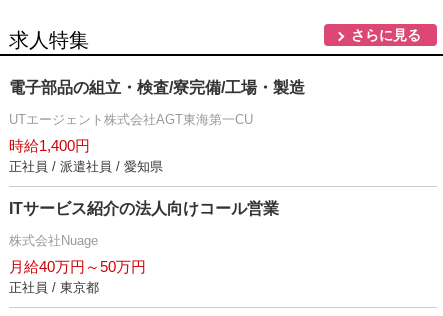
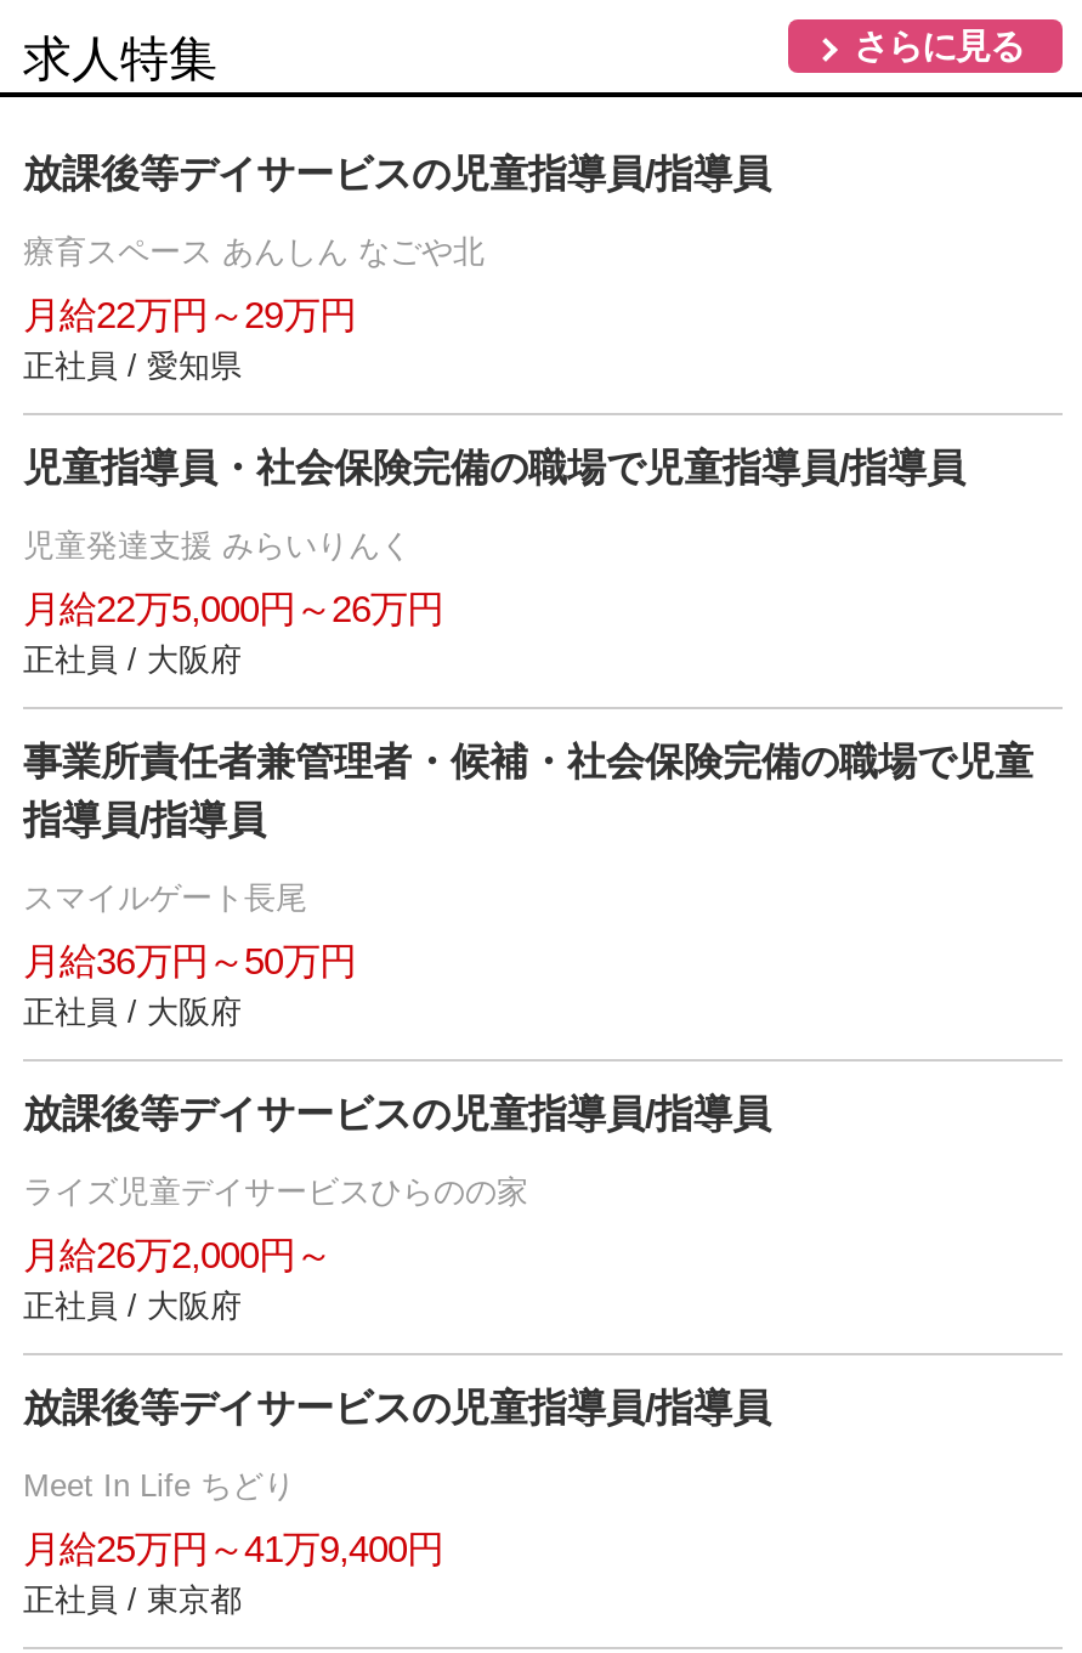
- 電子部品の組立・検査/寮完備/工場・製造
- UTエージェント株式会社AGT東海第一CU
- 時給1,400円
- 正社員 / 派遣社員 / 愛知県
- ITサービス紹介の法人向けコール営業
- 株式会社Nuage
- 月給40万円～50万円
+ 放課後等デイサービスの児童指導員/指導員
+ 療育スペース あんしん なごや北
+ 月給22万円～29万円
+ 正社員 / 愛知県
+ 児童指導員・社会保険完備の職場で児童指導員/指導員
+ 児童発達支援 みらいりんく
+ 月給22万5,000円～26万円
+ 正社員 / 大阪府
+ 事業所責任者兼管理者・候補・社会保険完備の職場で児童
+ 指導員/指導員
+ スマイルゲート長尾
+ 月給36万円～50万円
+ 正社員 / 大阪府
+ 放課後等デイサービスの児童指導員/指導員
+ ライズ児童デイサービスひらのの家
+ 月給26万2,000円～
+ 正社員 / 大阪府
+ 放課後等デイサービスの児童指導員/指導員
+ Meet In Life ちどり
+ 月給25万円～41万9,400円
